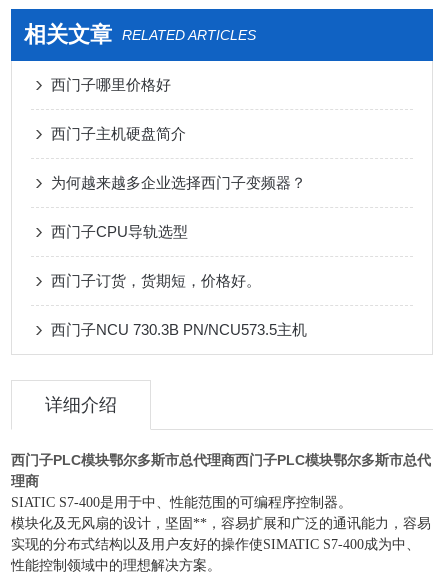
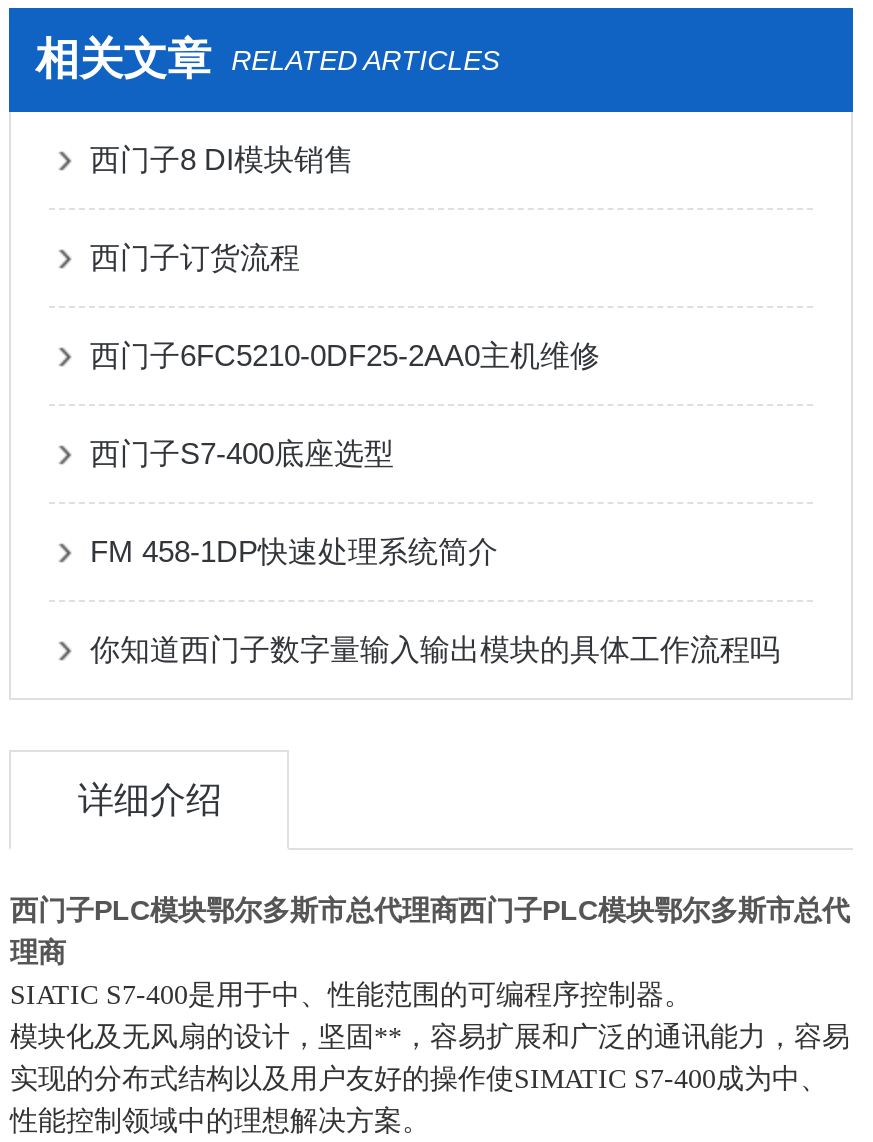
- 西门子哪里价格好
+ 西门子8 DI模块销售

- 西门子主机硬盘简介
+ 西门子订货流程

- 为何越来越多企业选择西门子变频器？
+ 西门子6FC5210-0DF25-2AA0主机维修

- 西门子CPU导轨选型
+ 西门子S7-400底座选型

- 西门子订货，货期短，价格好。
+ FM 458-1DP快速处理系统简介

- 西门子NCU 730.3B PN/NCU573.5主机
+ 你知道西门子数字量输入输出模块的具体工作流程吗
